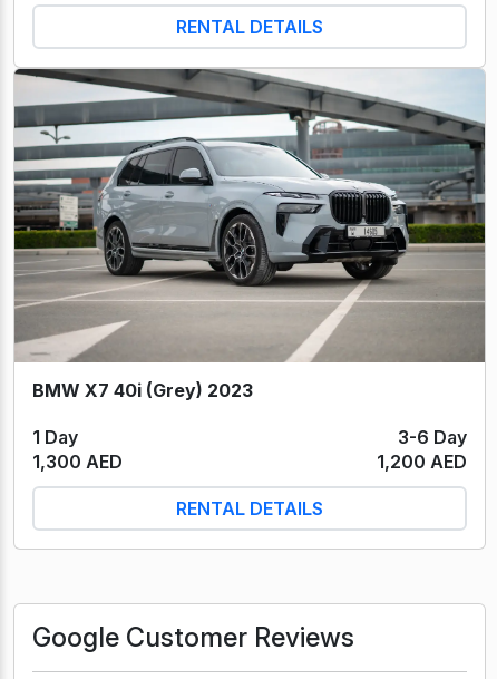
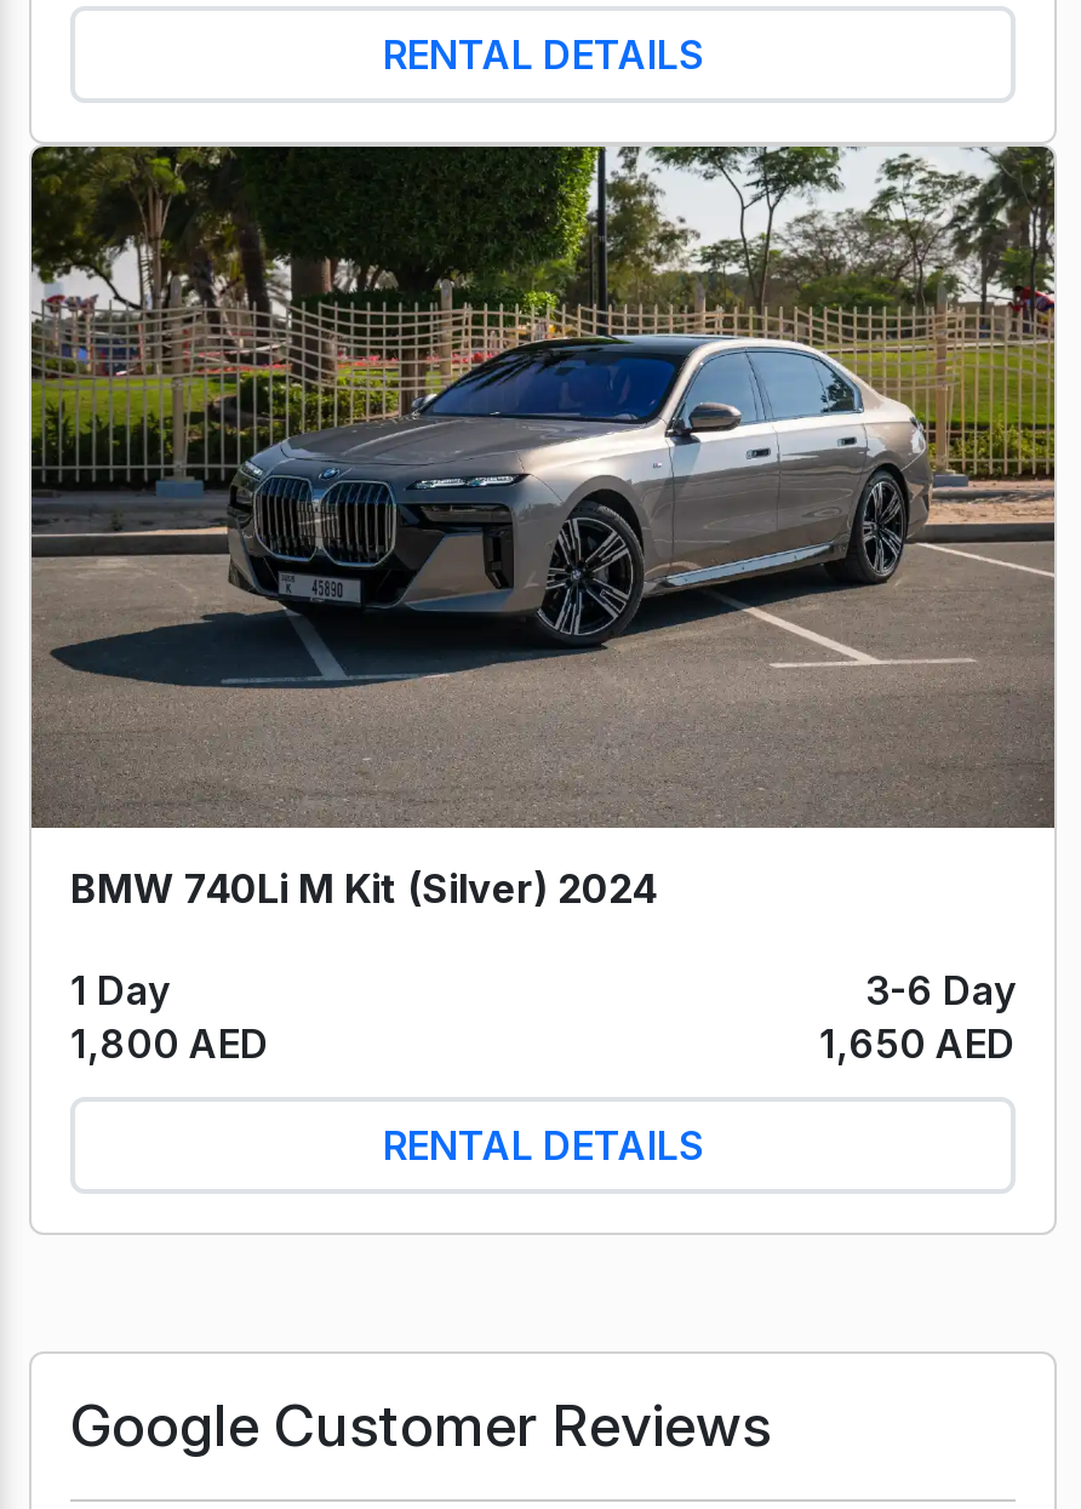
- [image]
- BMW X7 40i (Grey) 2023
+ [image]
+ BMW 740Li M Kit (Silver) 2024

- 1,300 AED
+ 1,800 AED

- 1,200 AED
+ 1,650 AED
